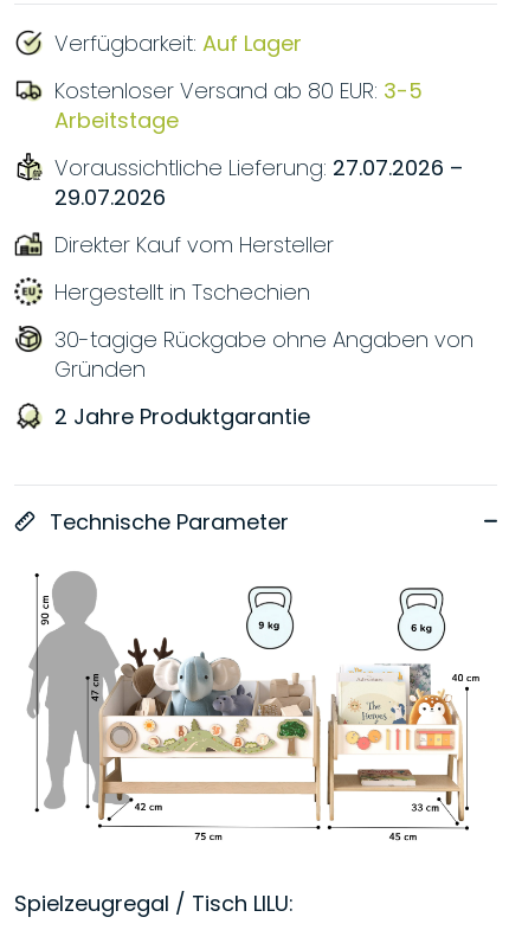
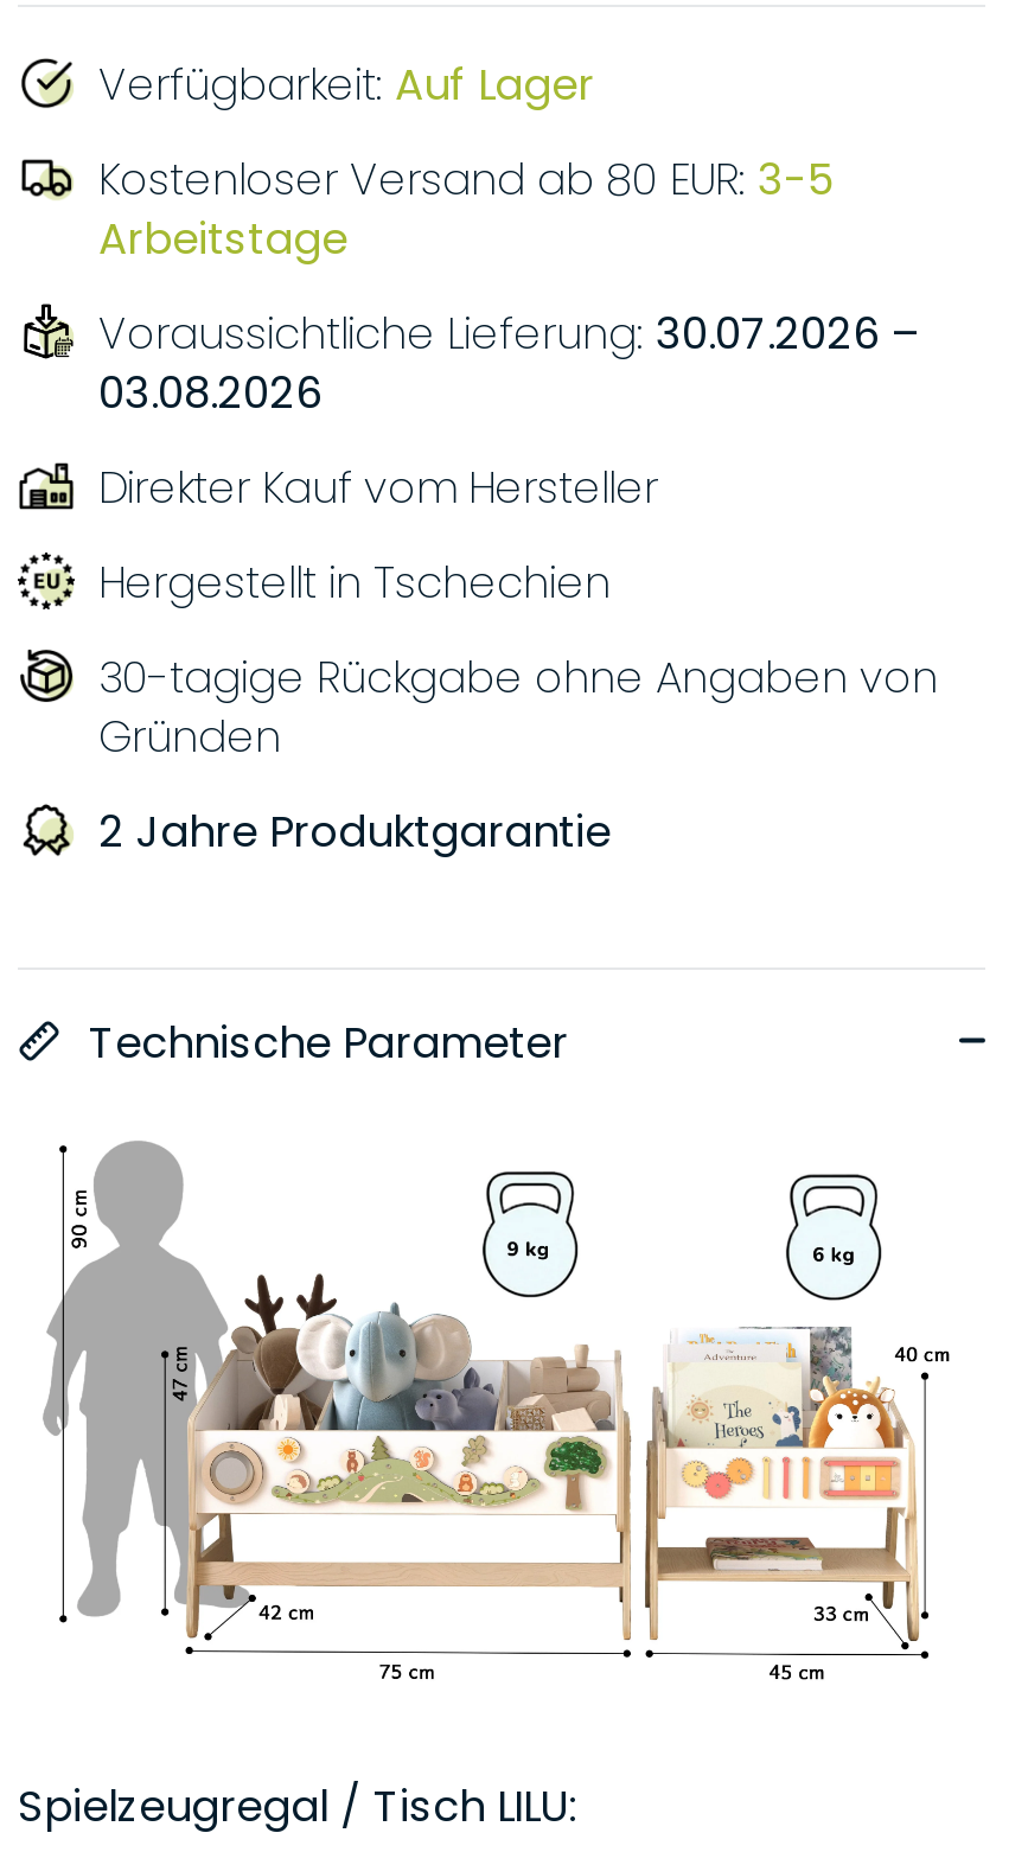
- Voraussichtliche Lieferung: 27.07.2026 –
+ Voraussichtliche Lieferung: 30.07.2026 –

- 29.07.2026
+ 03.08.2026
